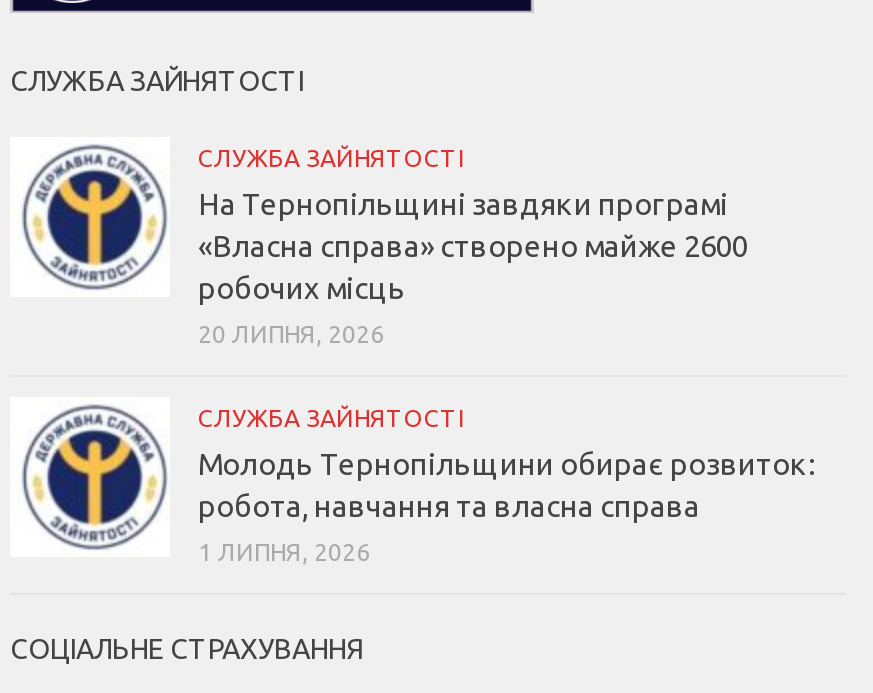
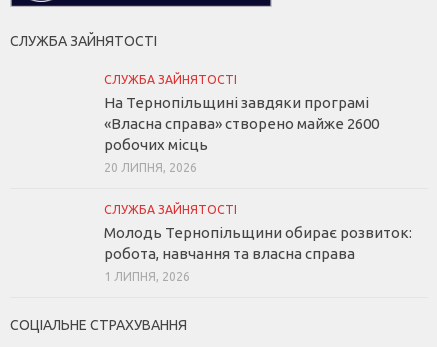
- [image]

- [image]
